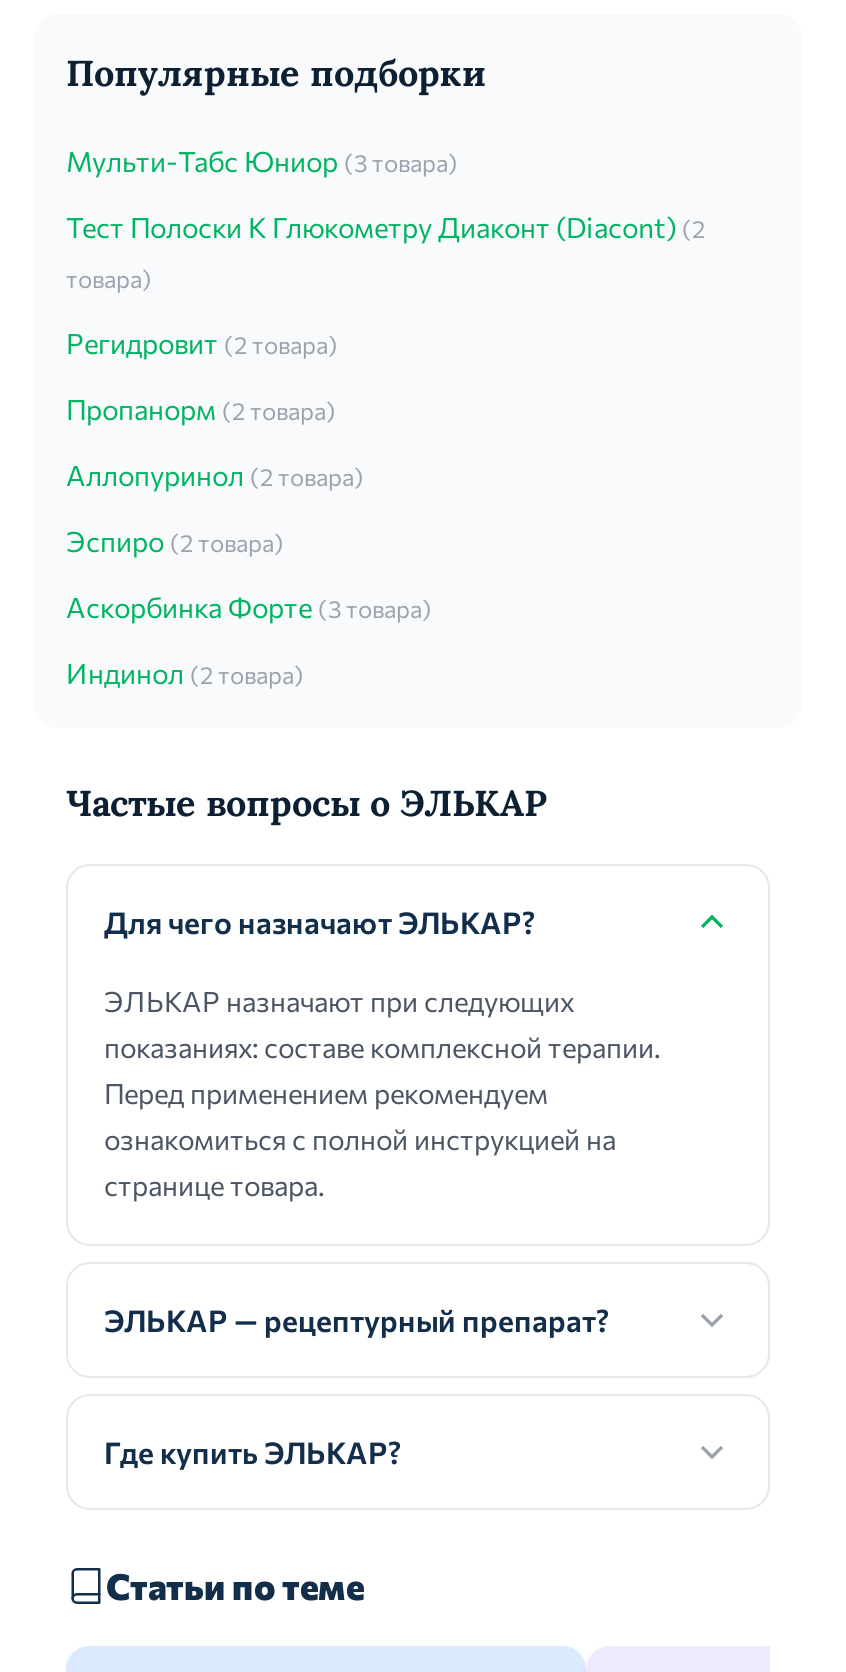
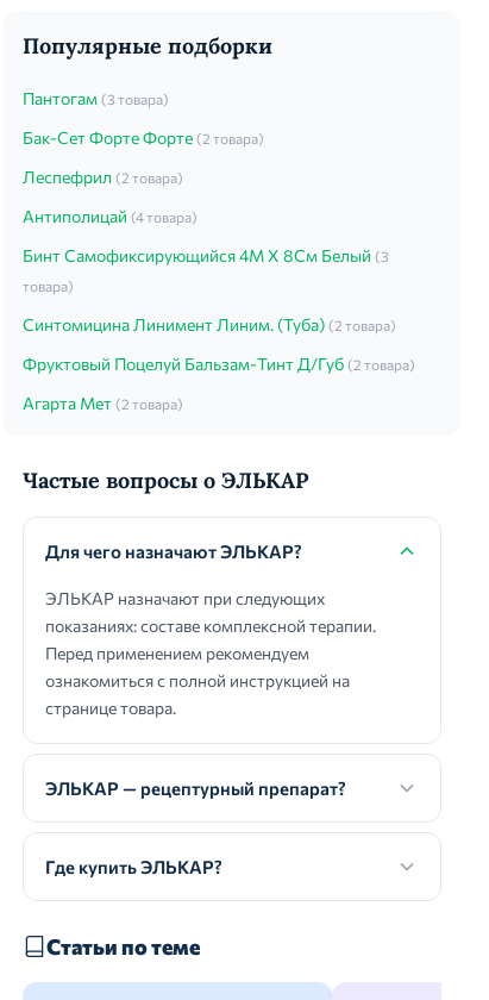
- Мульти-Табс Юниор (3 товара)
- Тест Полоски К Глюкометру Диаконт (Diacont) (2
+ Пантогам (3 товара)
+ Бак-Сет Форте Форте (2 товара)
+ Леспефрил (2 товара)
+ Антиполицай (4 товара)
+ Бинт Самофиксирующийся 4М Х 8См Белый (3

moved down: товара)

- Регидровит (2 товара)
- Пропанорм (2 товара)
- Аллопуринол (2 товара)
- Эспиро (2 товара)
- Аскорбинка Форте (3 товара)
- Индинол (2 товара)
+ Синтомицина Линимент Линим. (Туба) (2 товара)
+ Фруктовый Поцелуй Бальзам-Тинт Д/Губ (2 товара)
+ Агарта Мет (2 товара)
